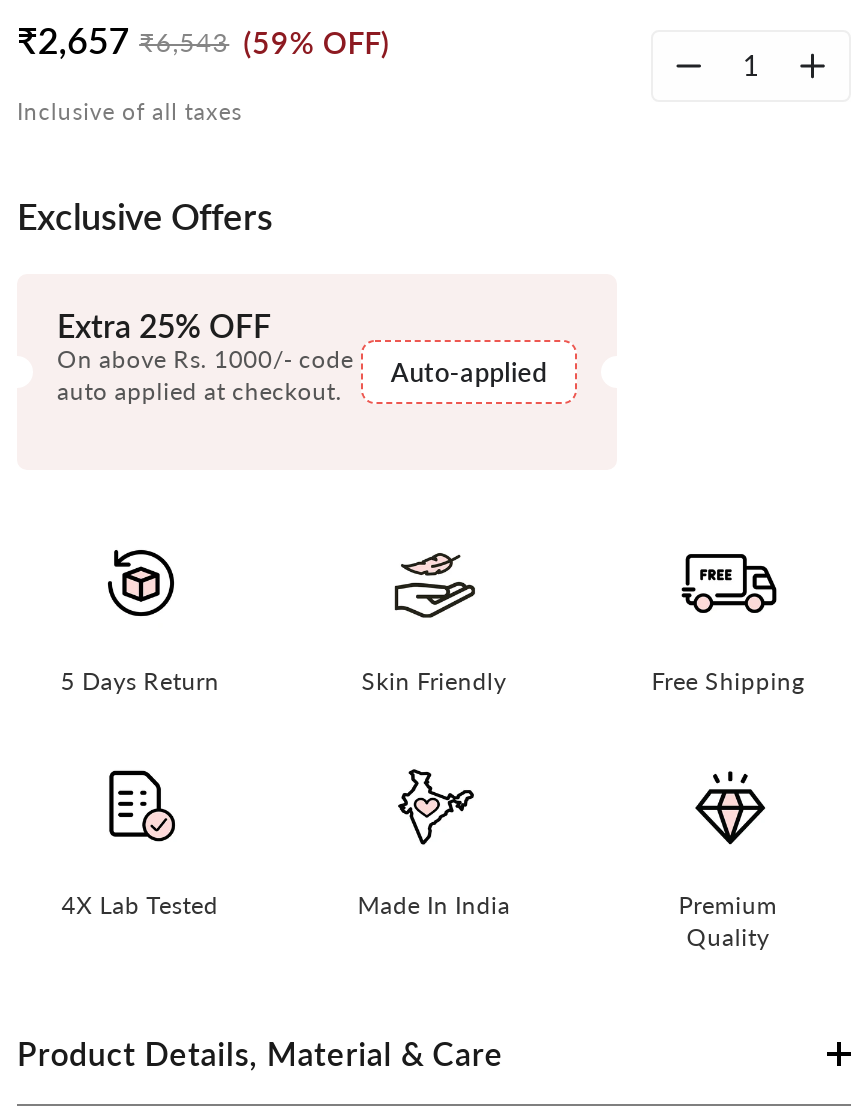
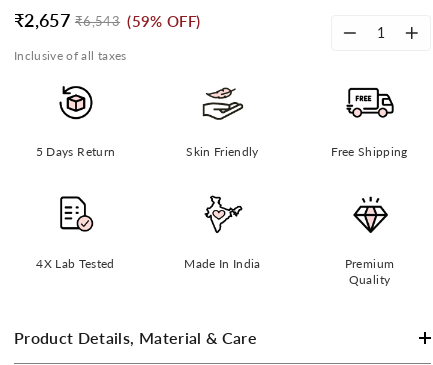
- Exclusive Offers
- Extra 25% OFF
- On above Rs. 1000/- code
- auto applied at checkout.

- Auto-applied
